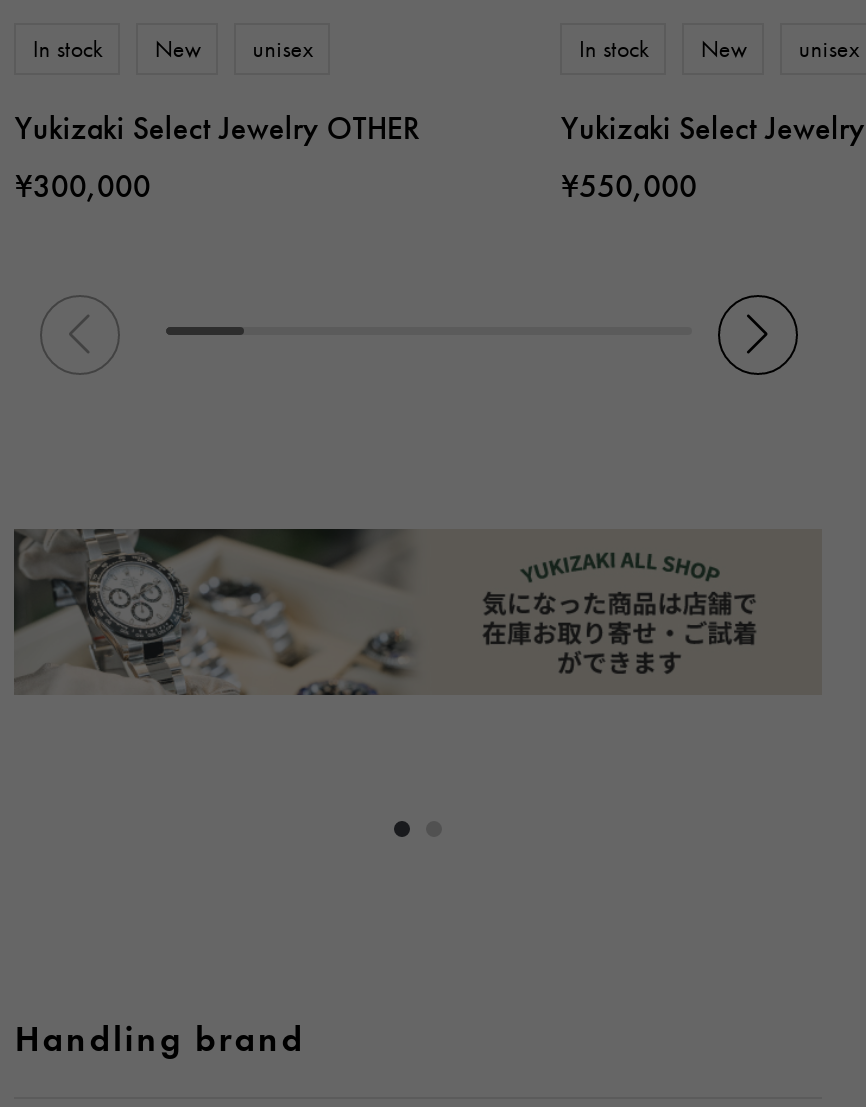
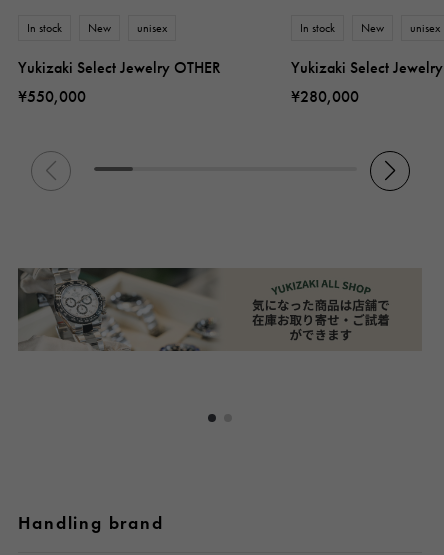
- ¥300,000
+ ¥550,000

- ¥550,000
+ ¥280,000
